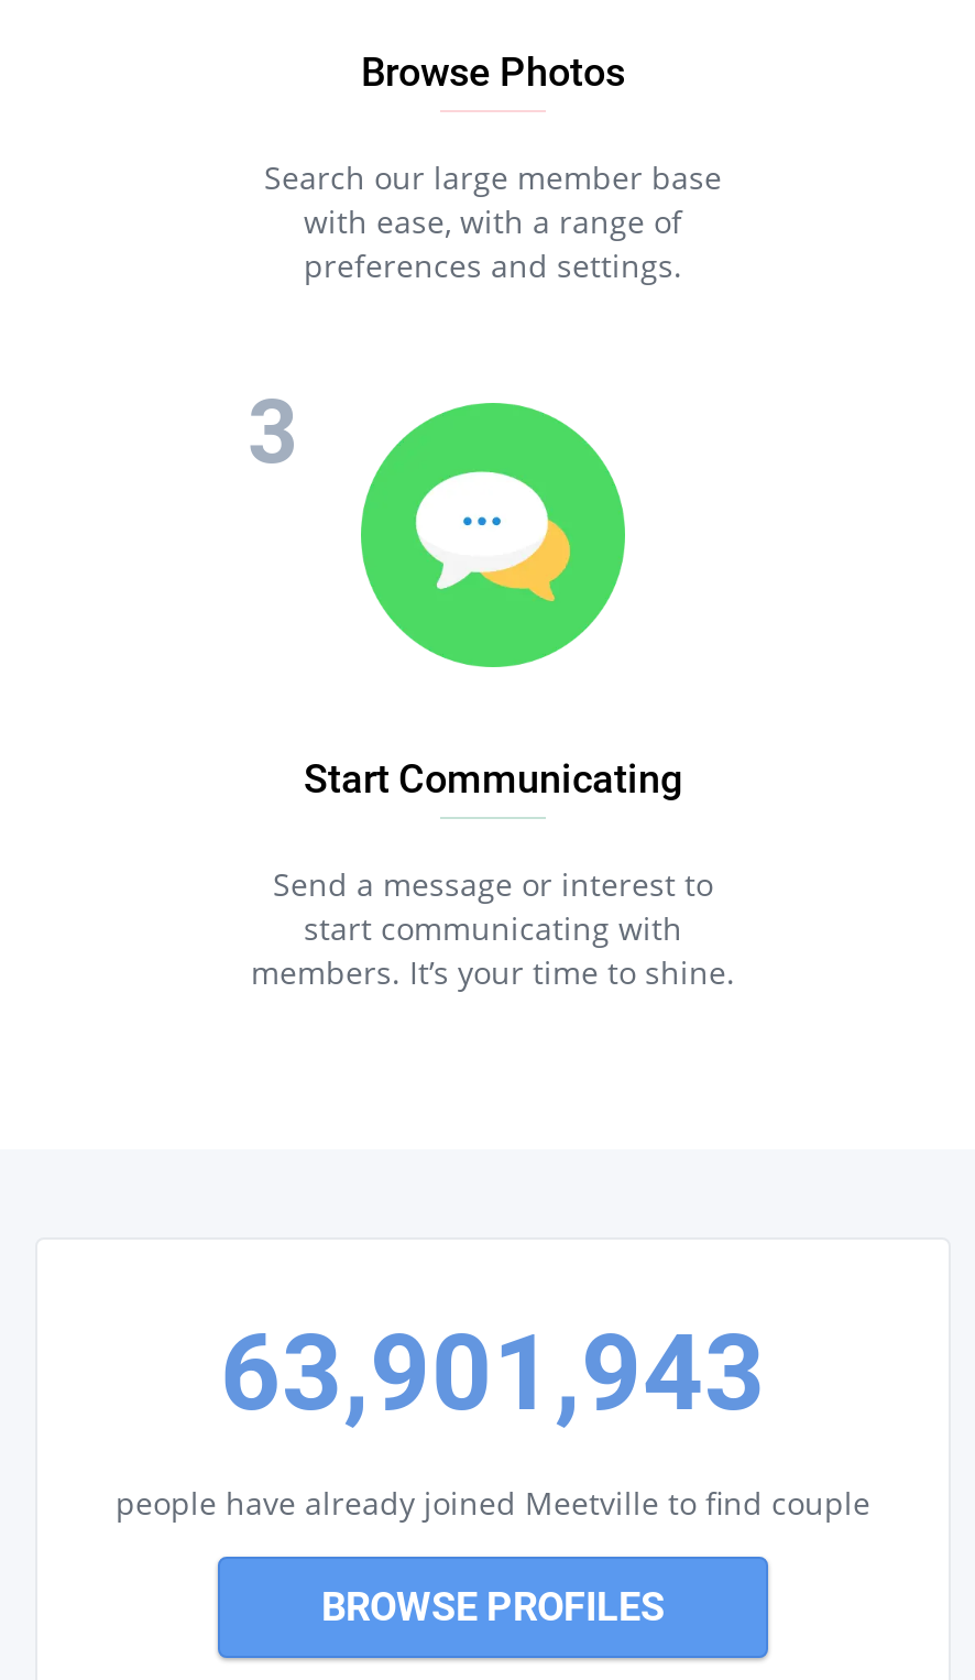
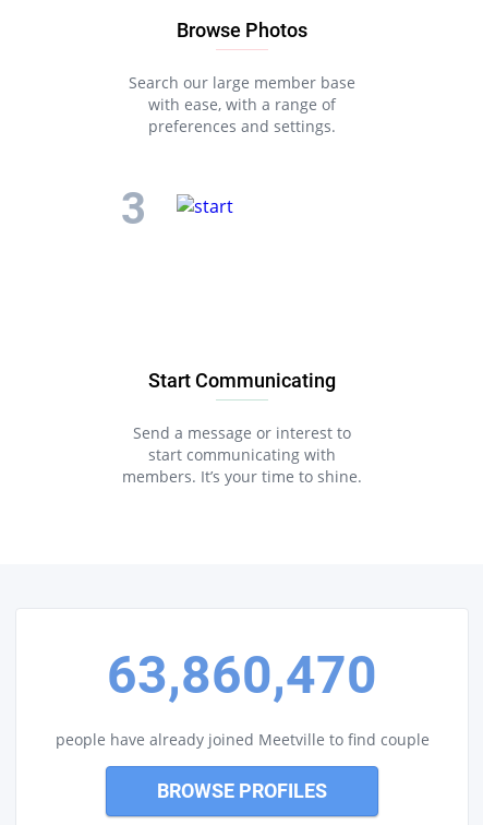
- [image]

- 63,901,943
+ 63,860,470
